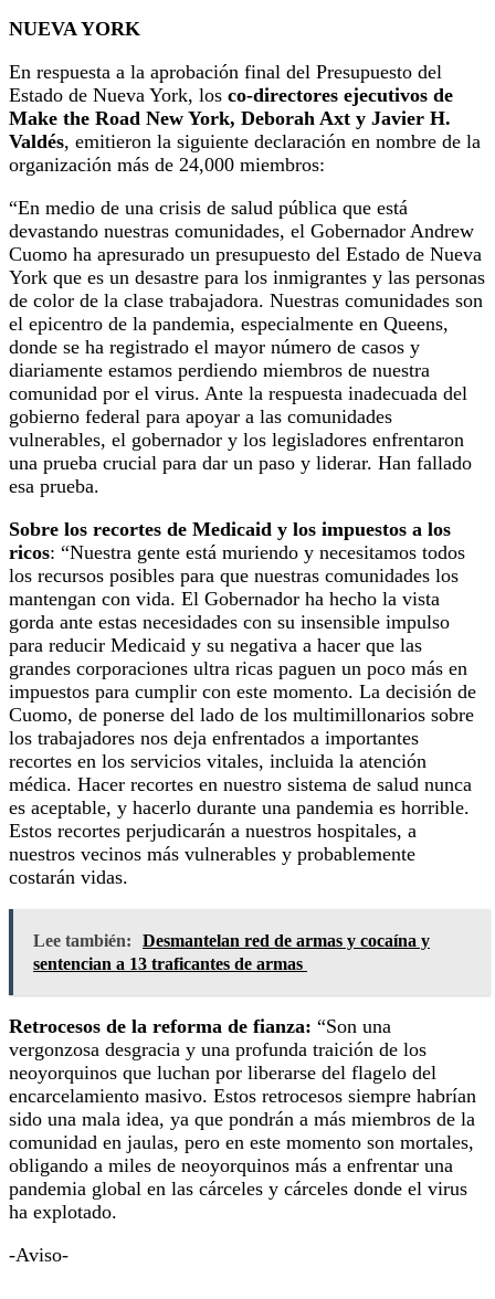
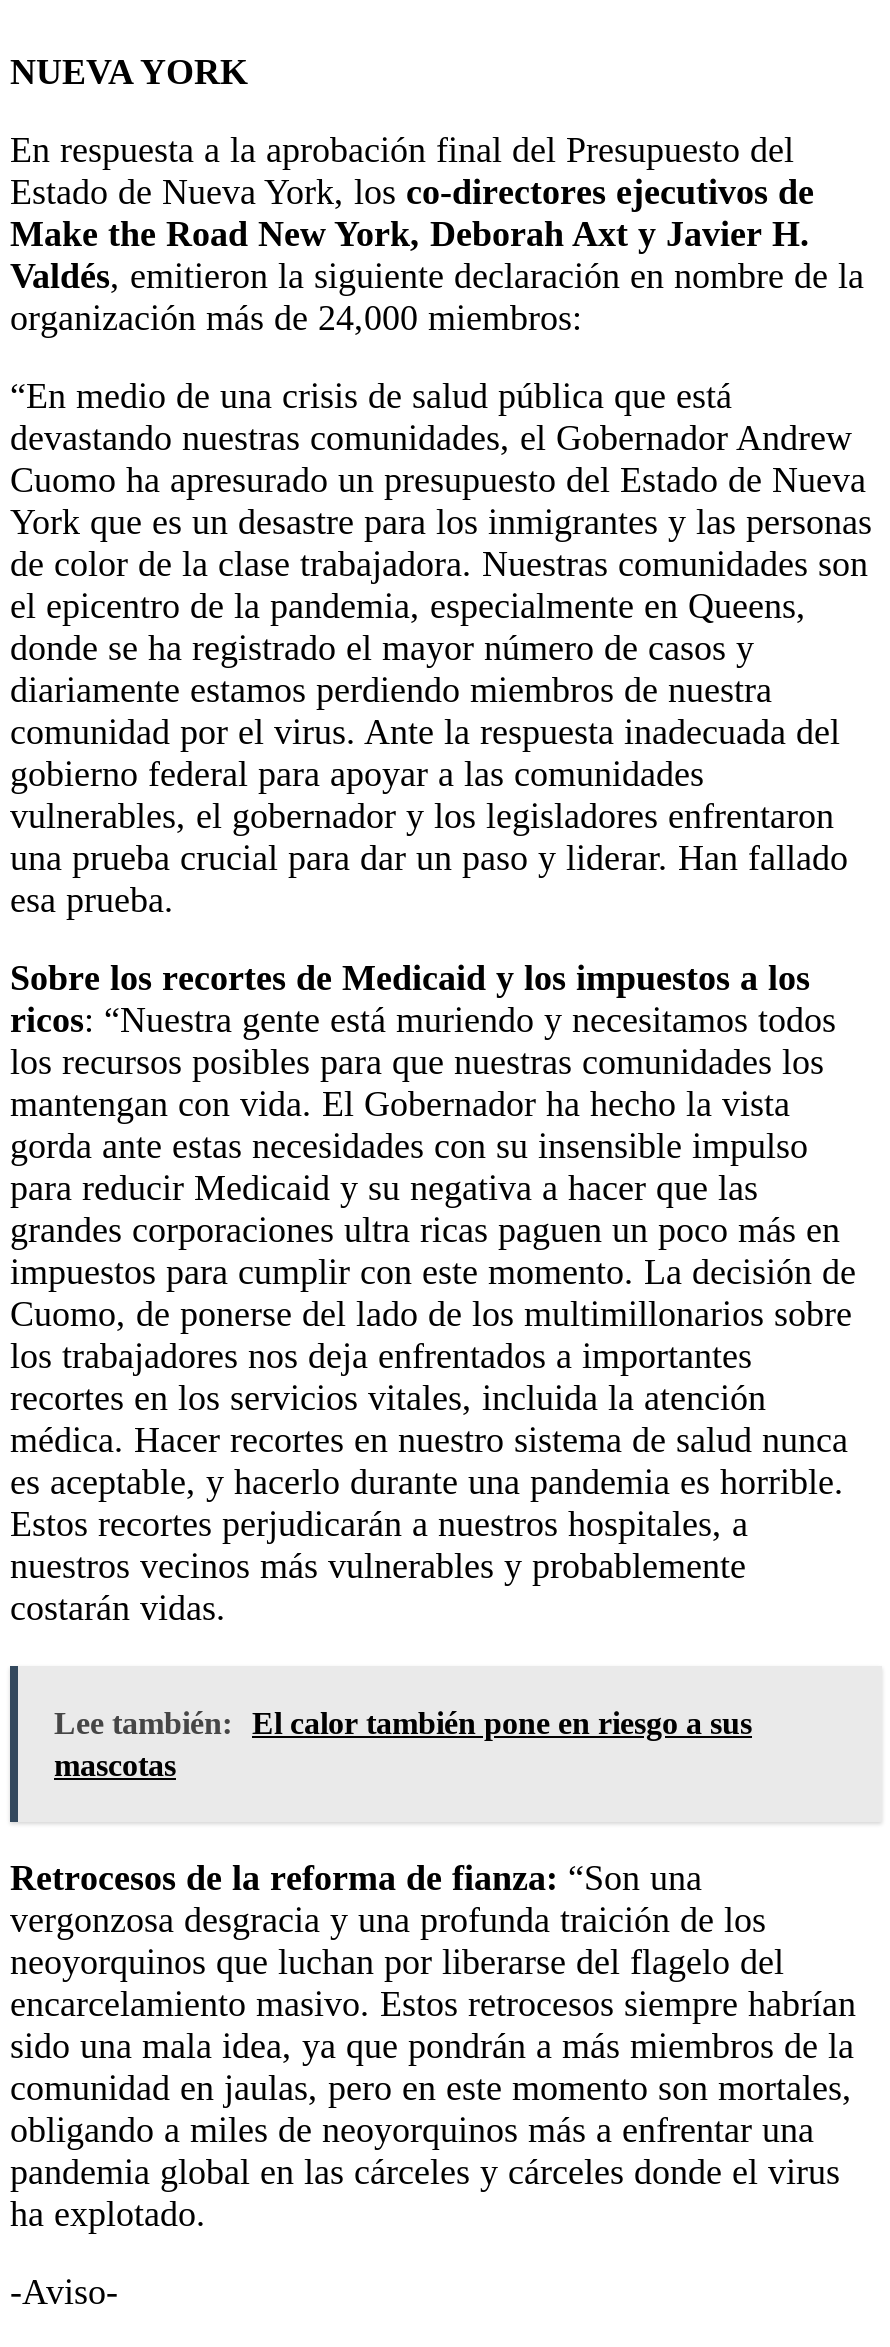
- Lee también: Desmantelan red de armas y cocaína y
- sentencian a 13 traficantes de armas
+ Lee también: El calor también pone en riesgo a sus
+ mascotas
